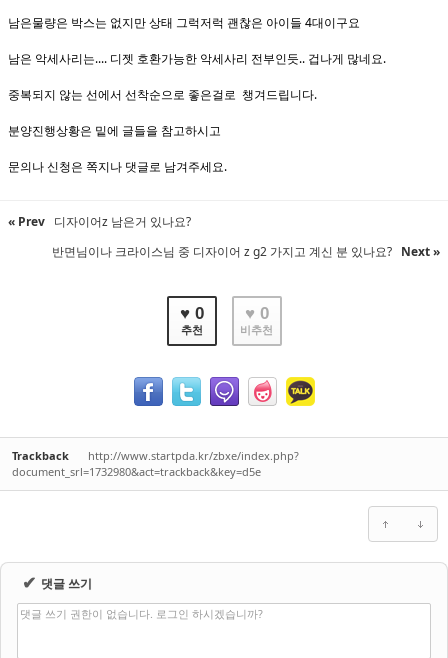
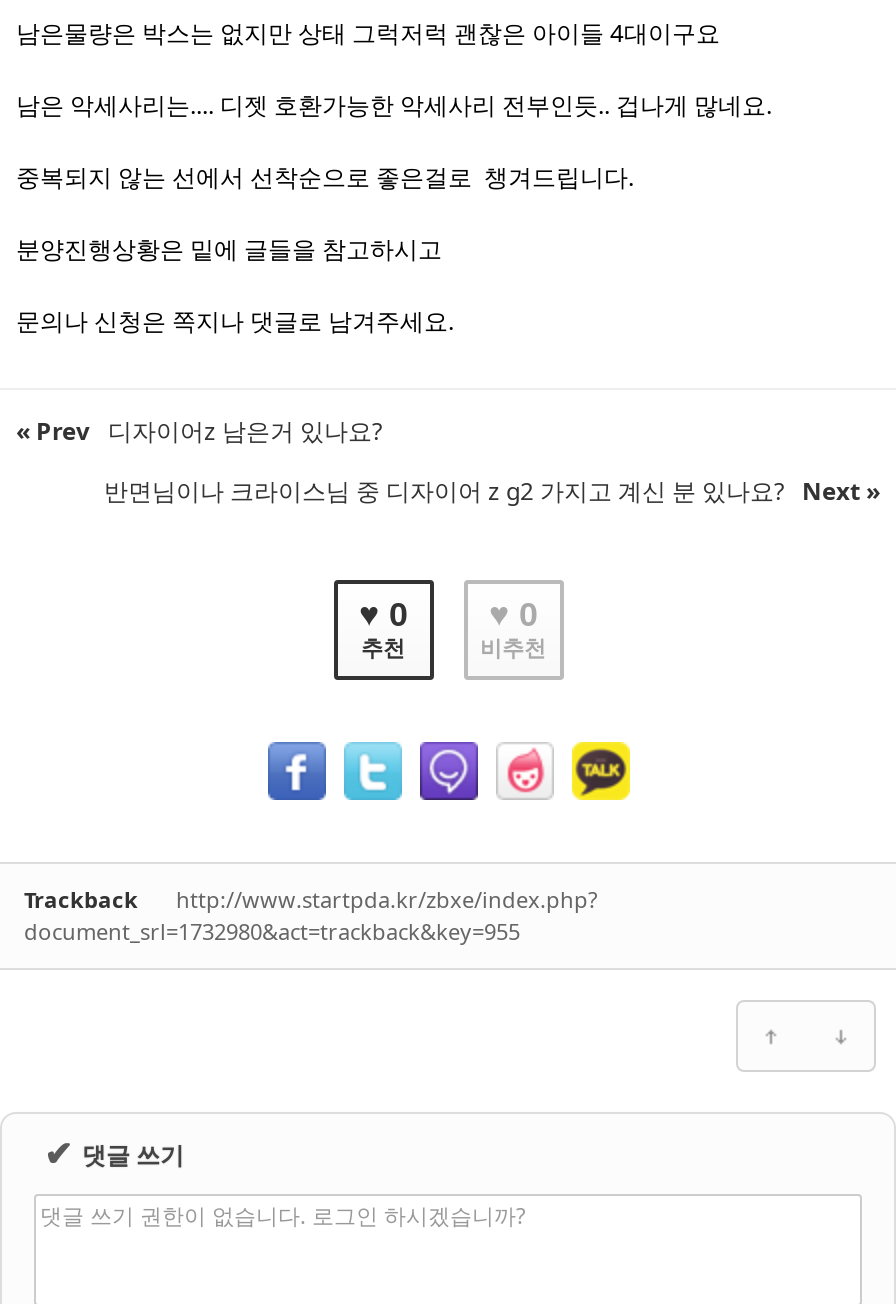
- document_srl=1732980&act=trackback&key=d5e
+ document_srl=1732980&act=trackback&key=955
